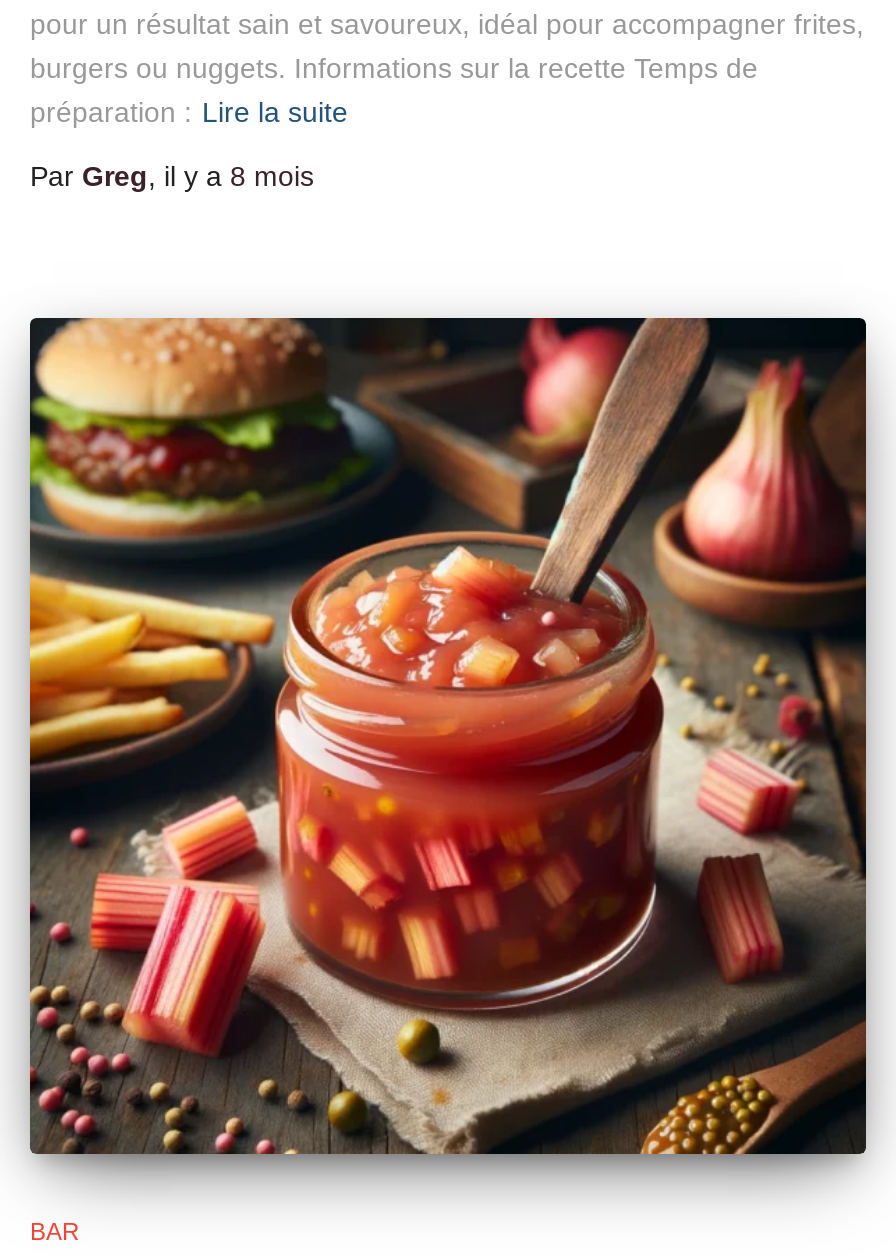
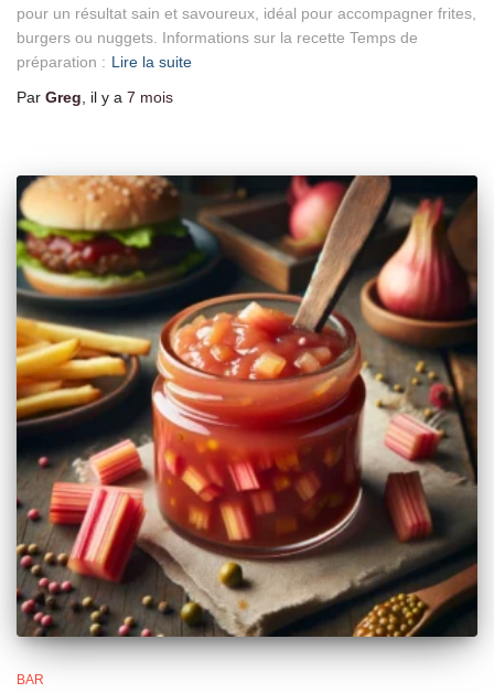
- Par Greg, il y a 8 mois
+ Par Greg, il y a 7 mois
